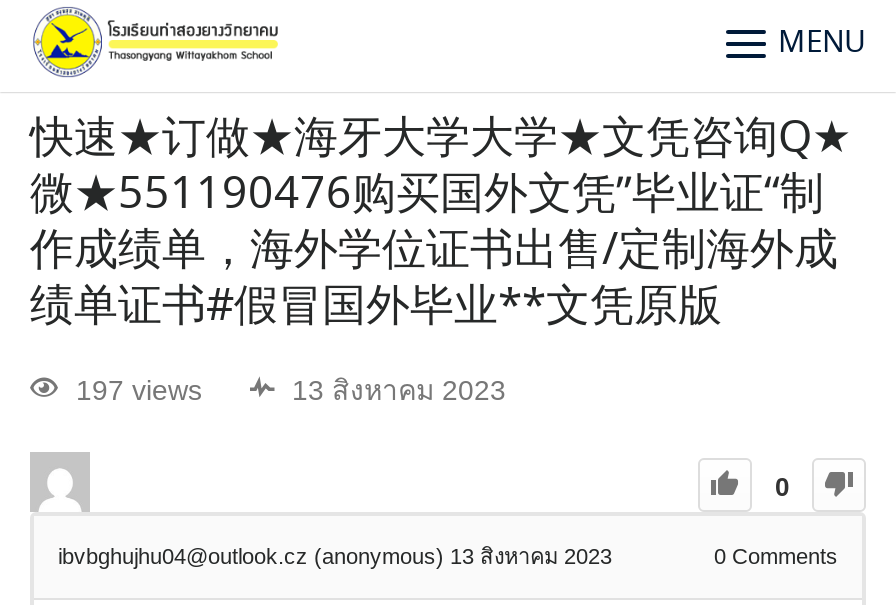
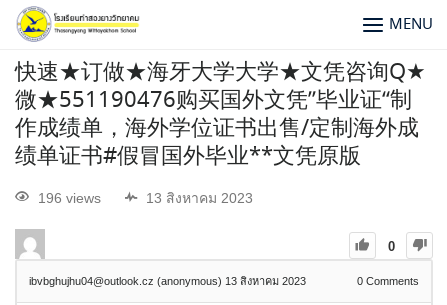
- 197 views
+ 196 views
